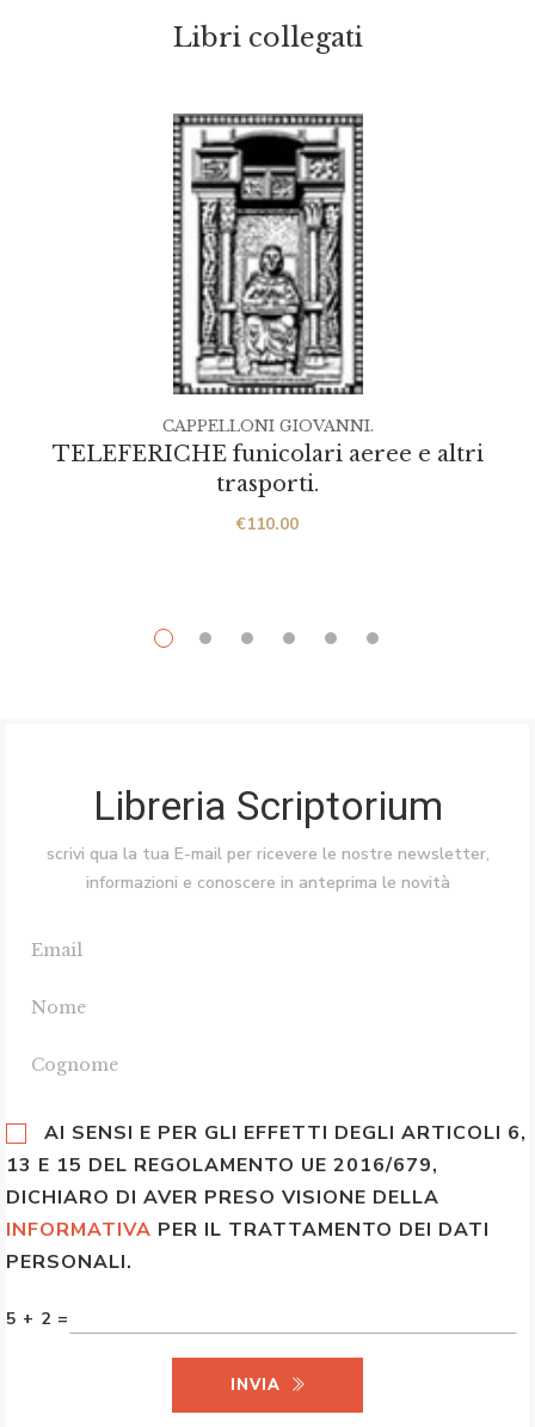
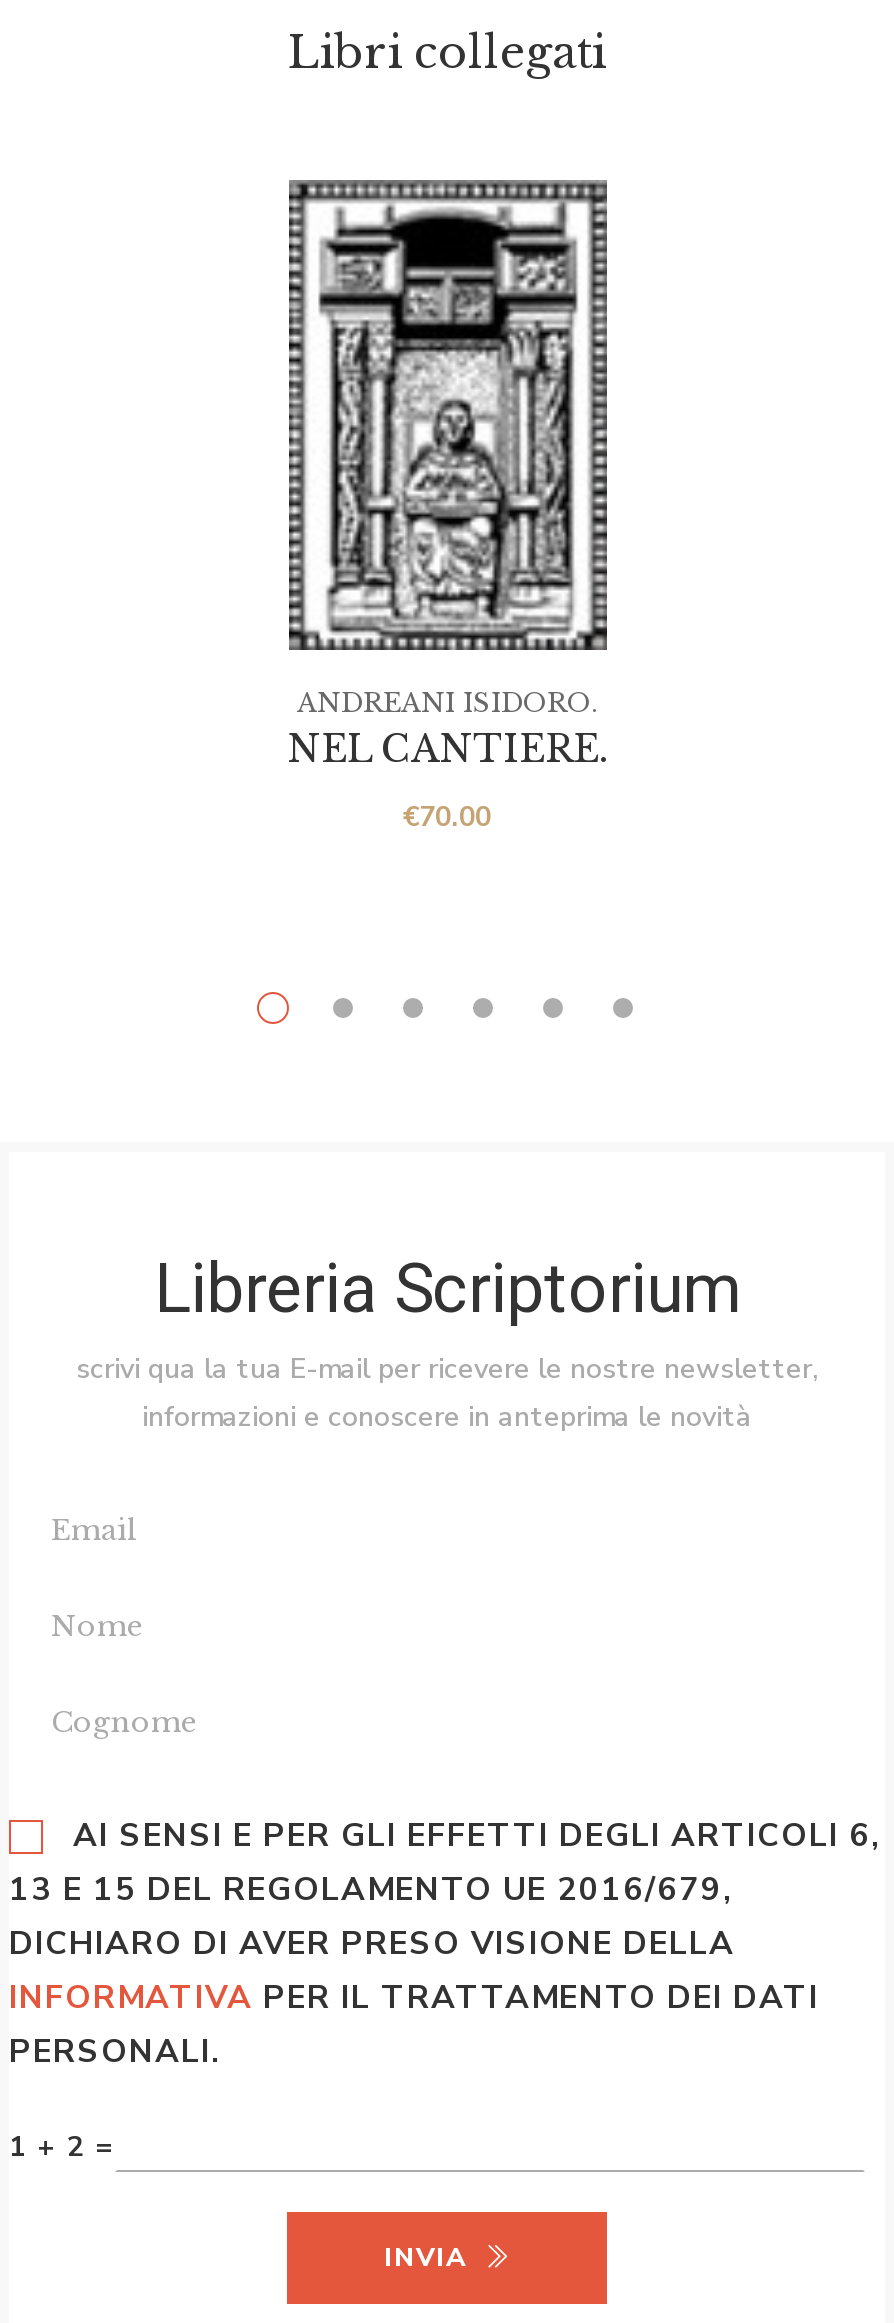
- CAPPELLONI GIOVANNI.
+ ANDREANI ISIDORO.

- TELEFERICHE funicolari aeree e altri
- trasporti.
+ NEL CANTIERE.

- €110.00
+ €70.00

- 5 + 2 =
+ 1 + 2 =
